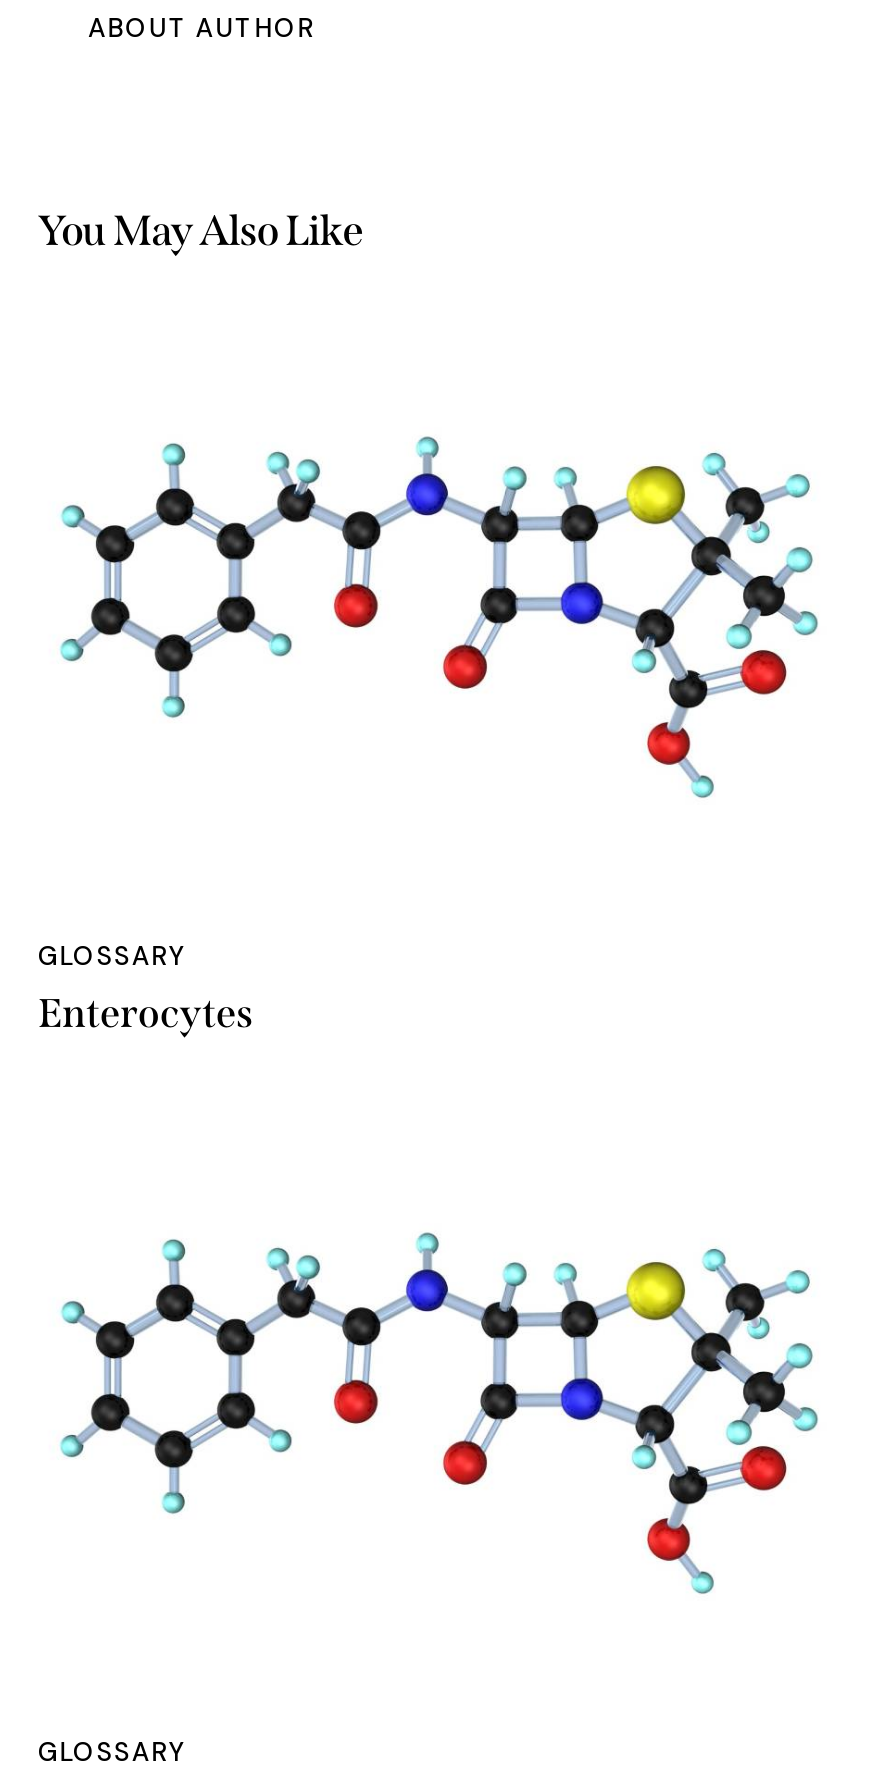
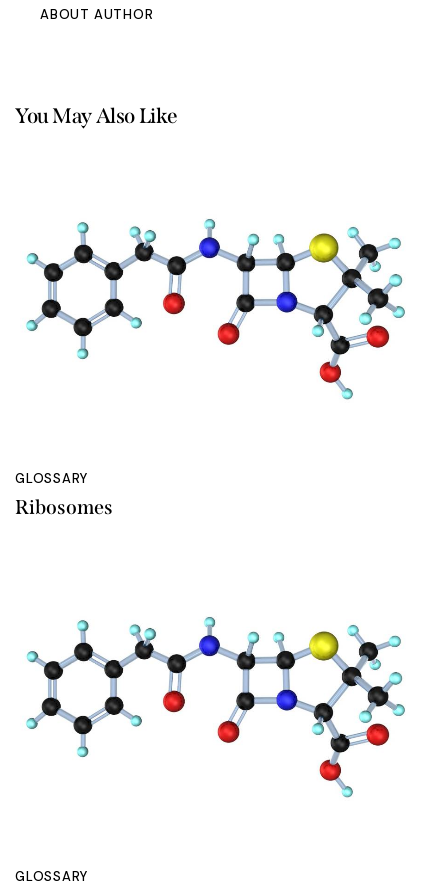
- Enterocytes
+ Ribosomes
